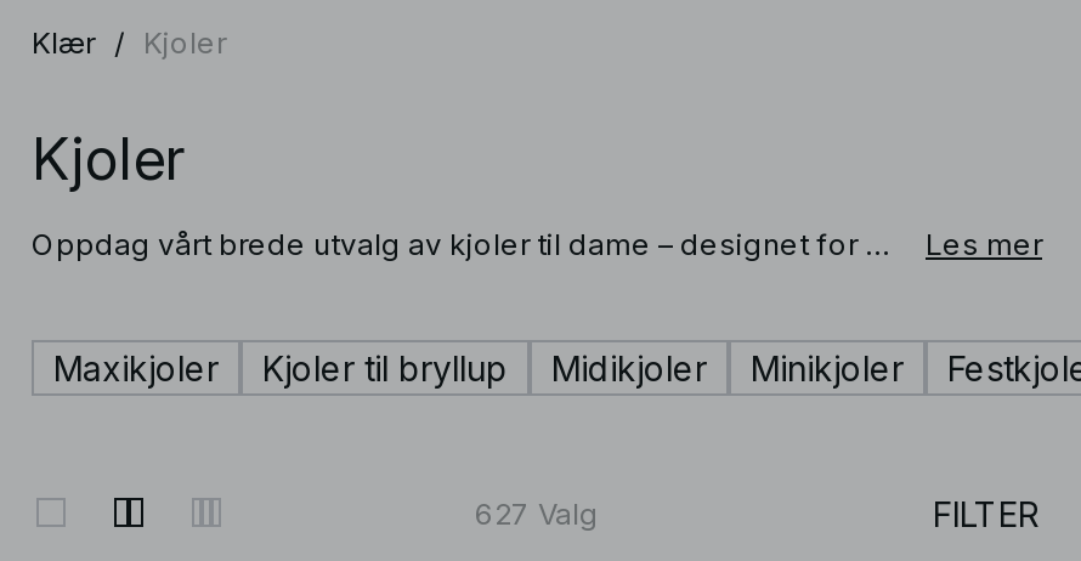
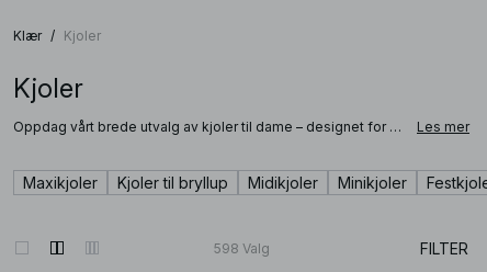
- 627 Valg
+ 598 Valg
